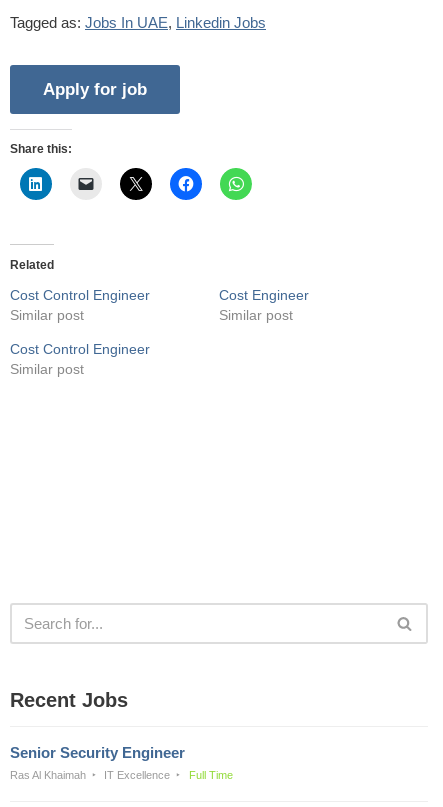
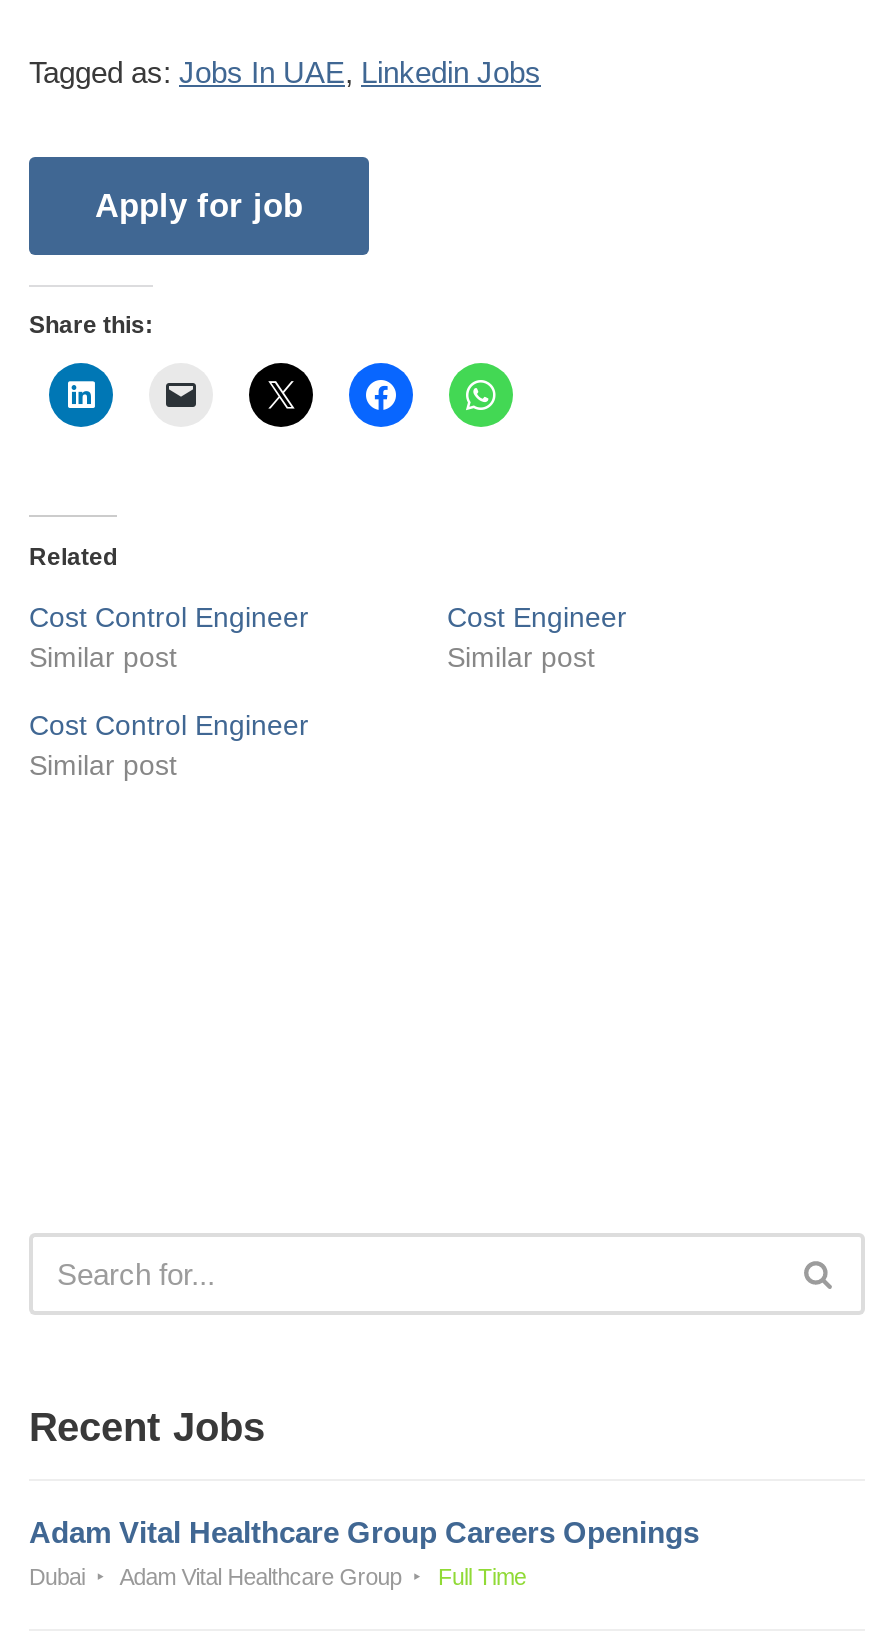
- Senior Security Engineer
+ Adam Vital Healthcare Group Careers Openings

- Ras Al Khaimah
- IT Excellence
+ Dubai
+ Adam Vital Healthcare Group
